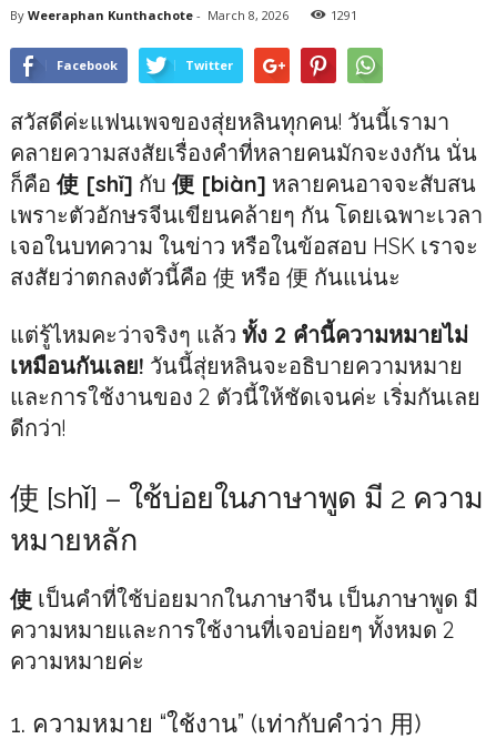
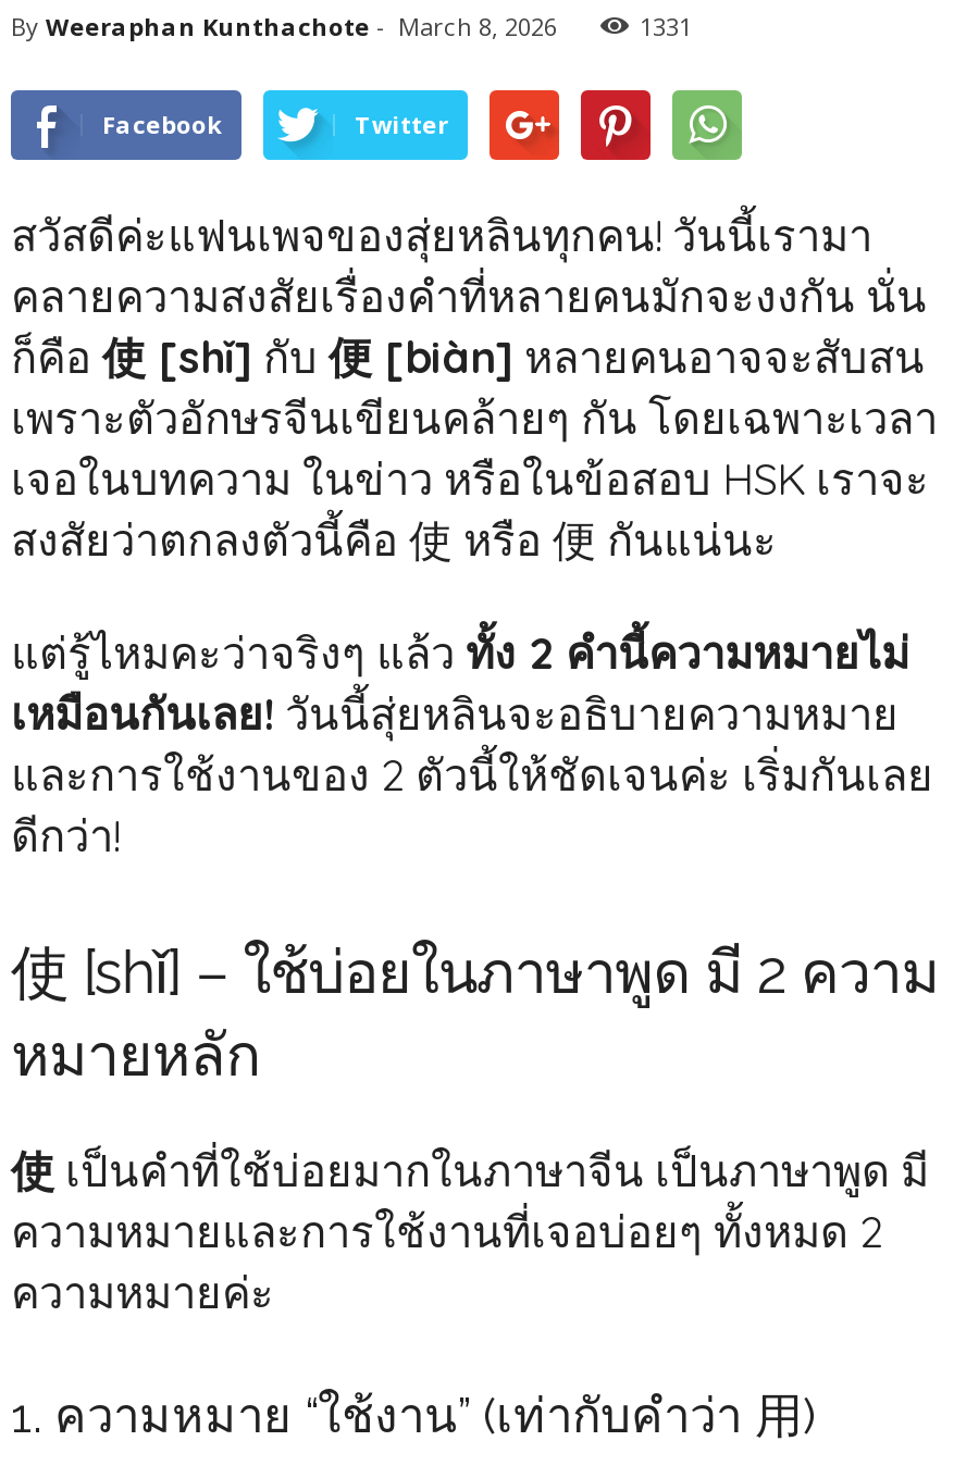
- 1291
+ 1331
